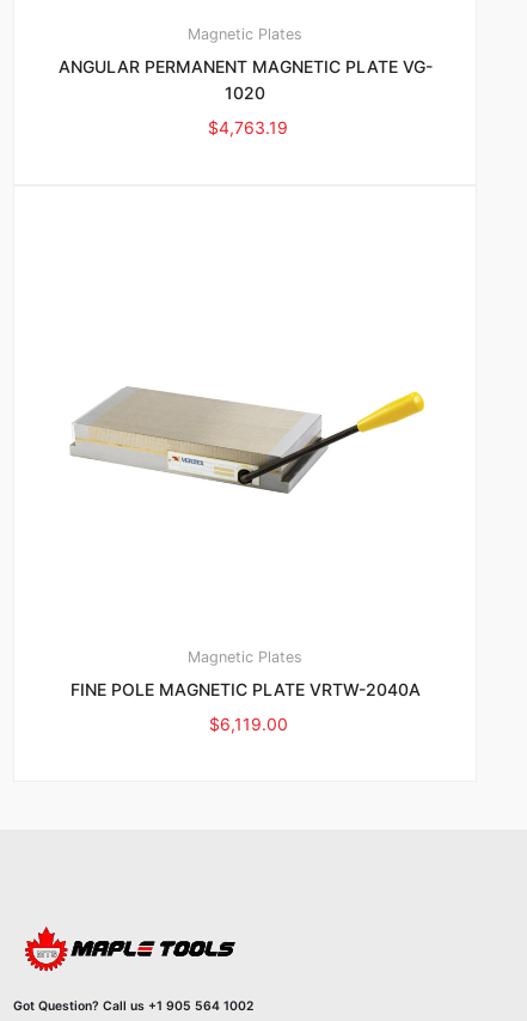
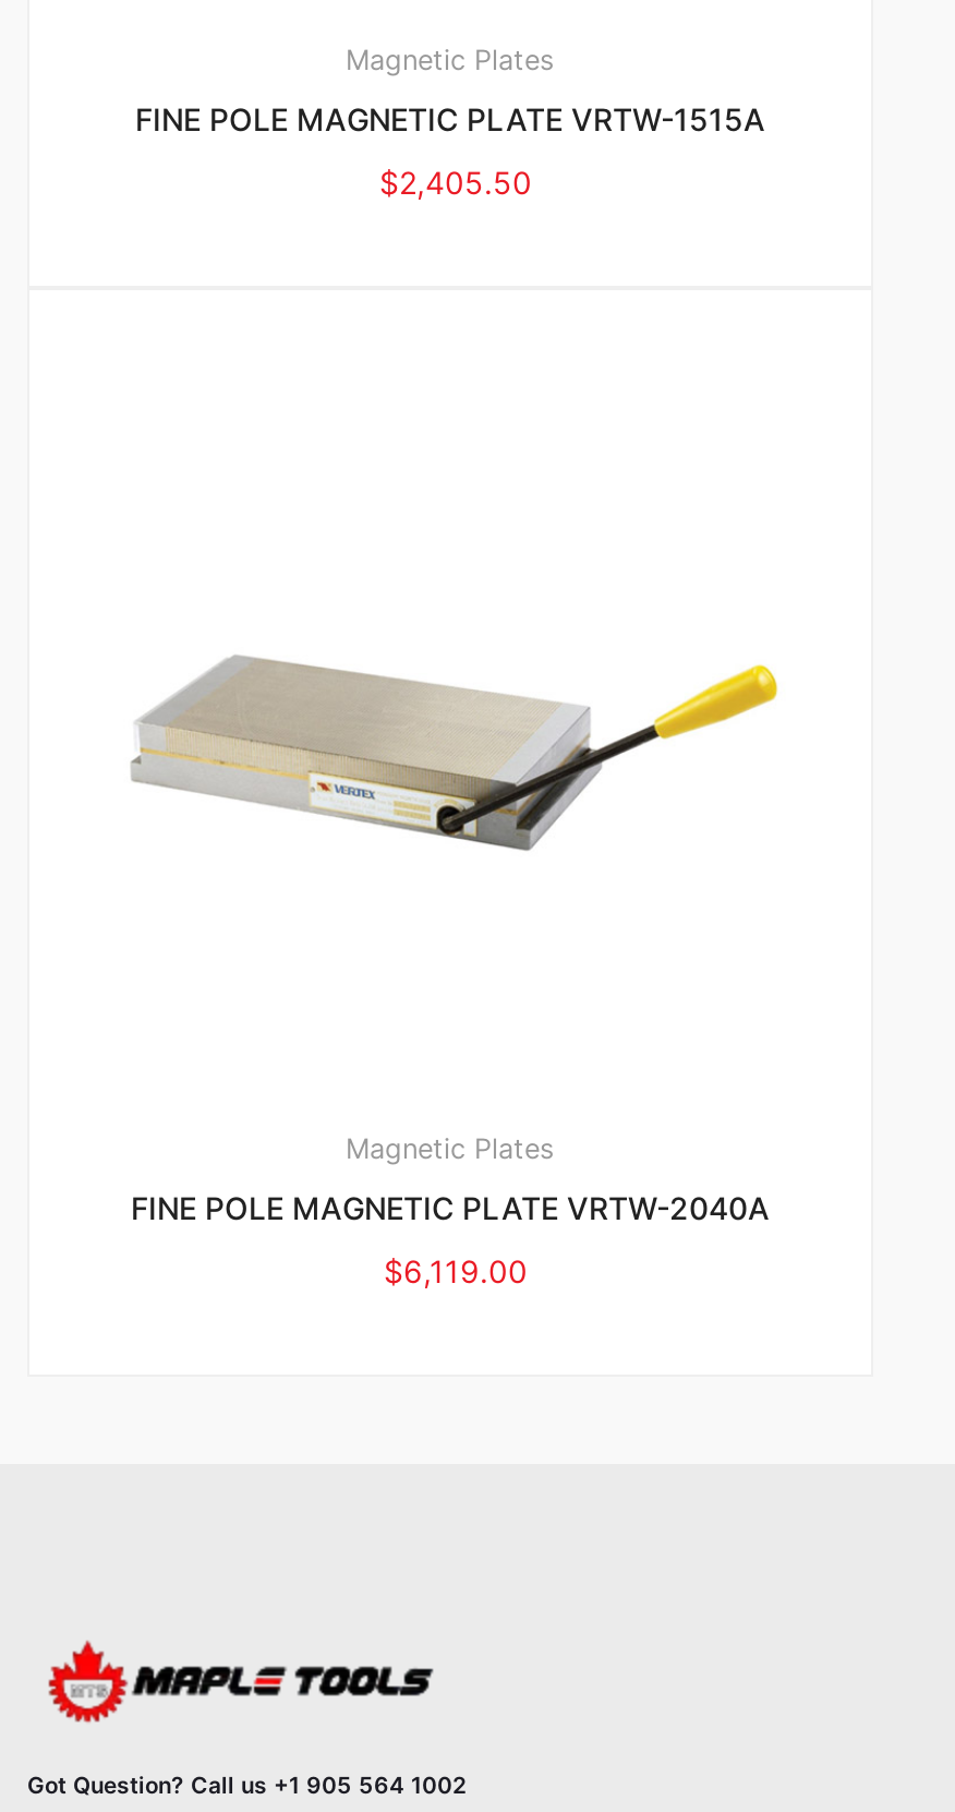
- ANGULAR PERMANENT MAGNETIC PLATE VG-
- 1020
+ FINE POLE MAGNETIC PLATE VRTW-1515A

- $4,763.19
+ $2,405.50
